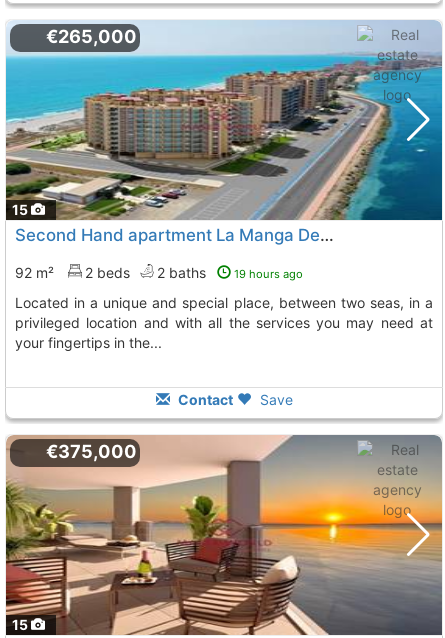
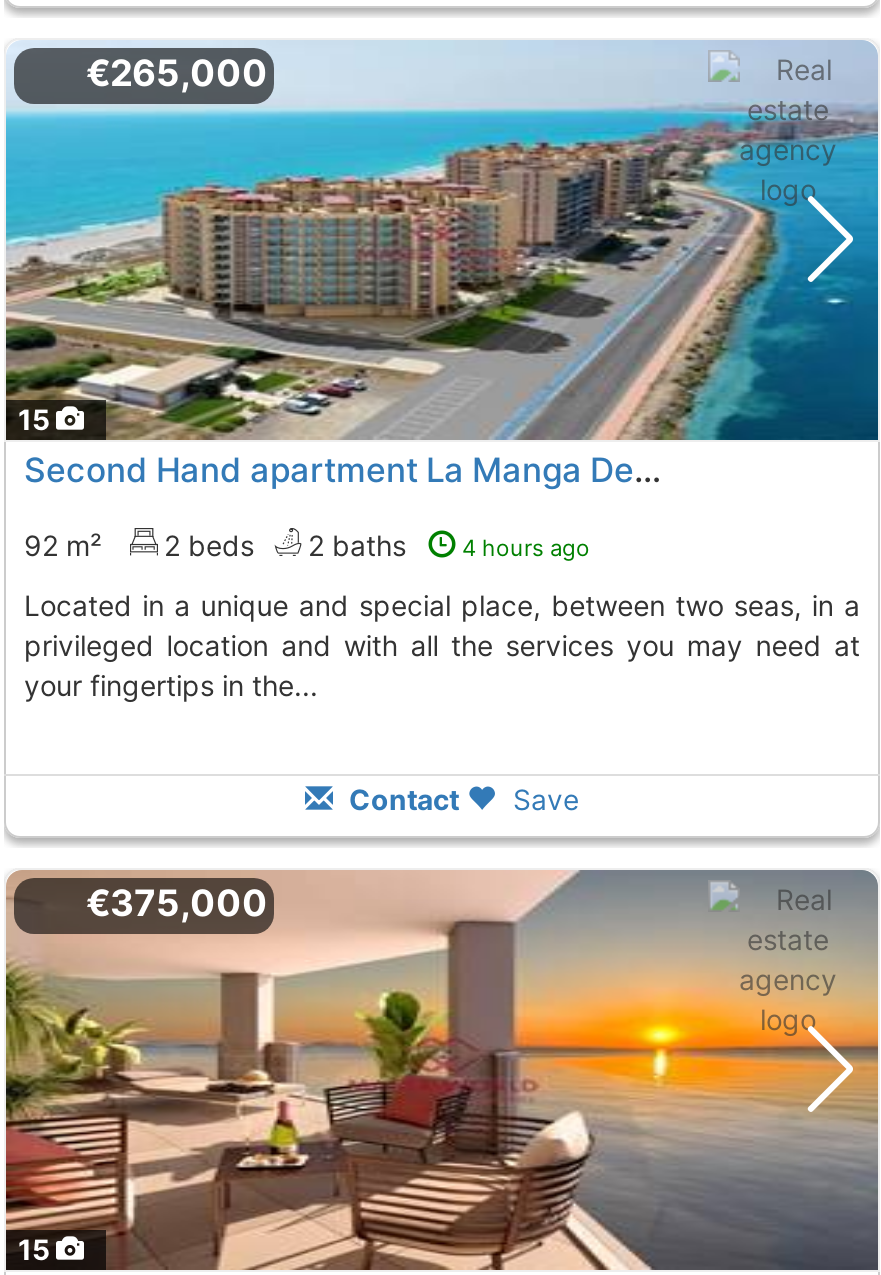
- 19 hours ago
+ 4 hours ago
